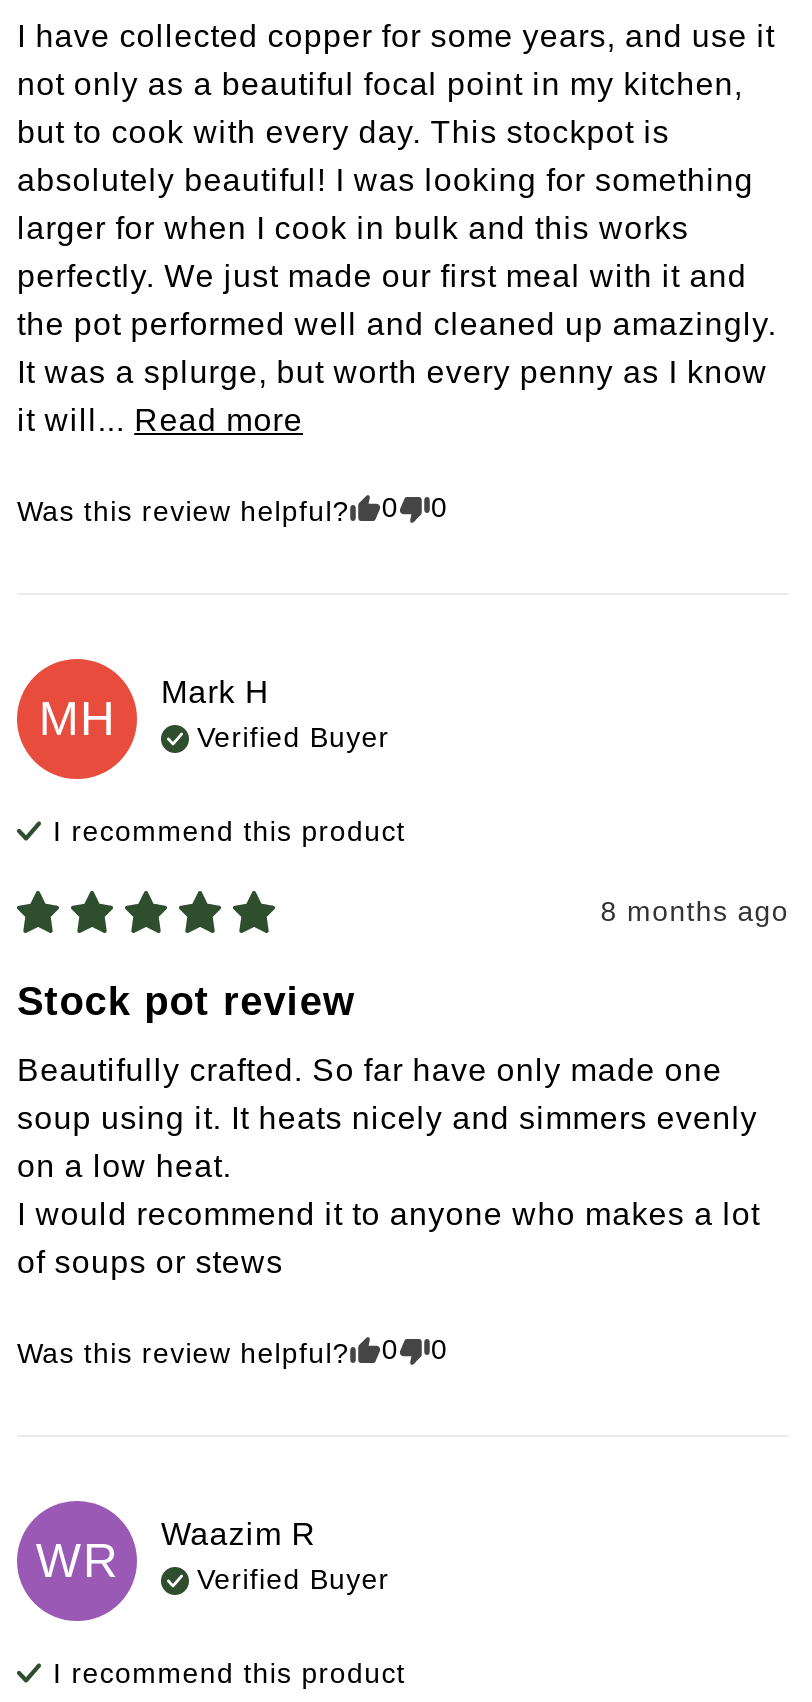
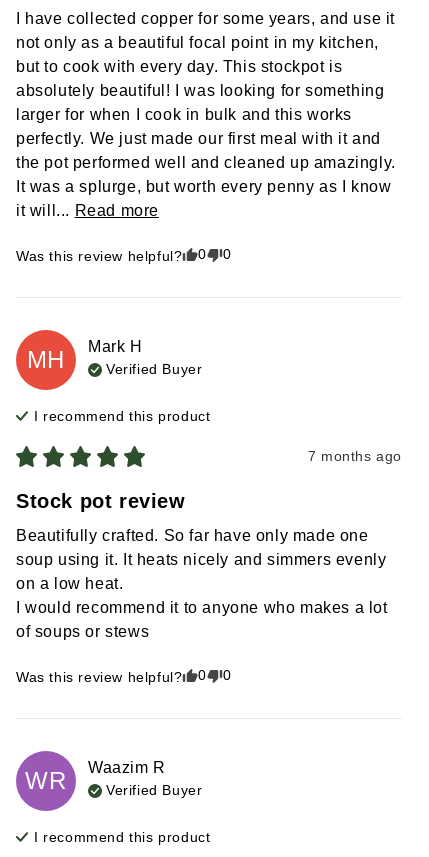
- 8 months ago
+ 7 months ago
